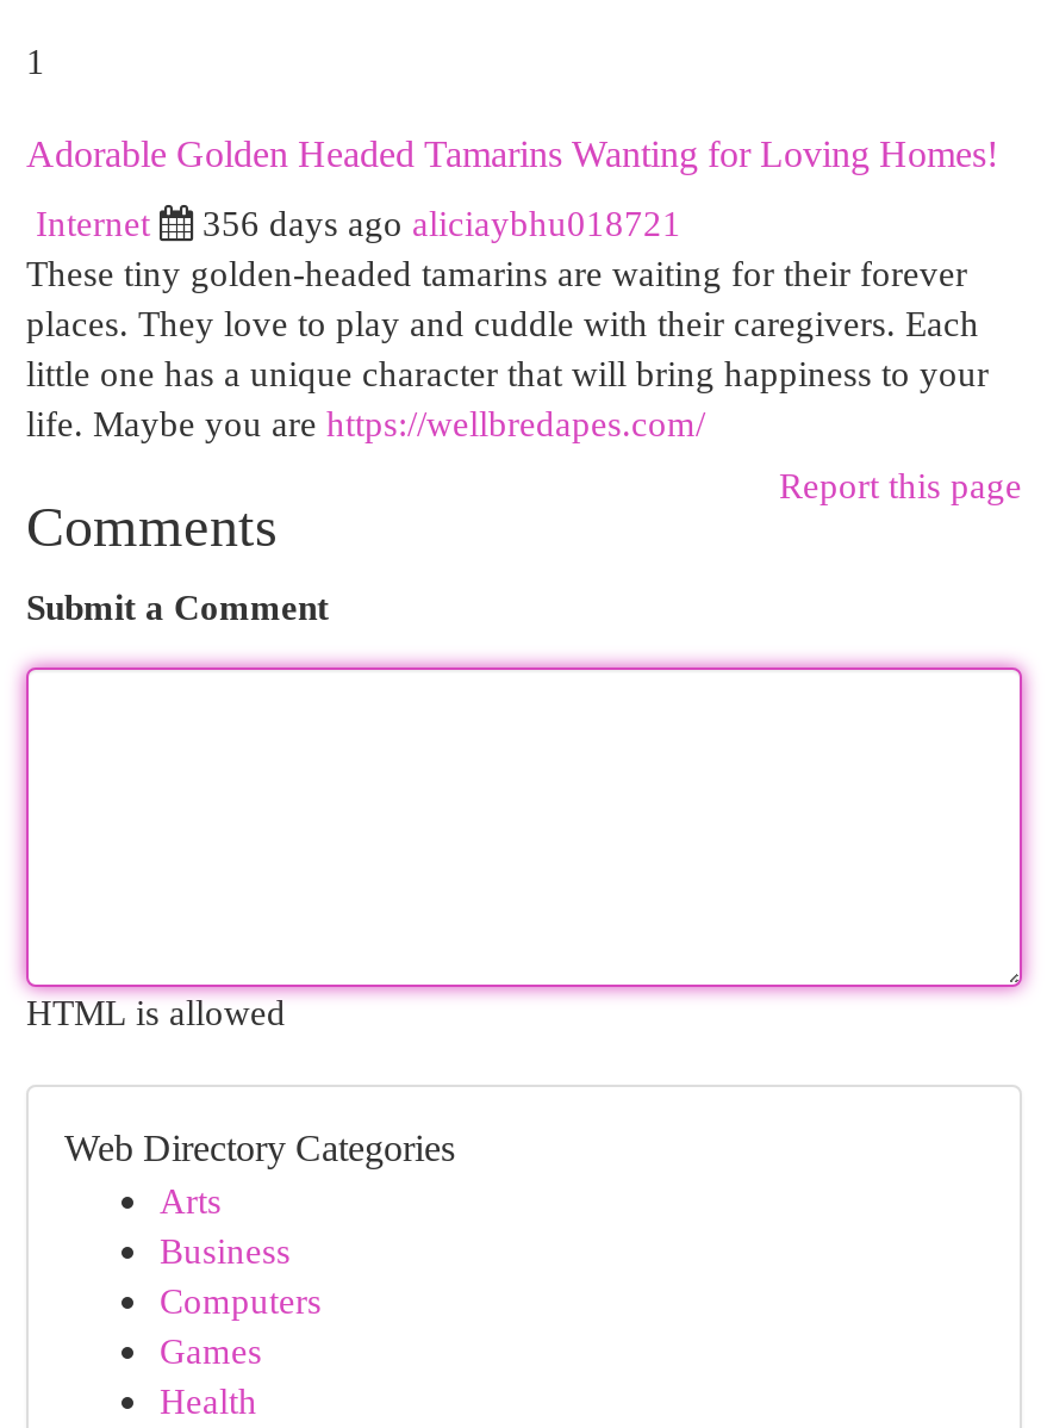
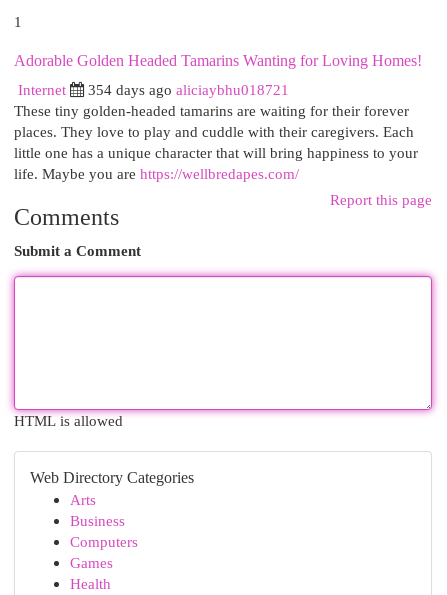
- 356 days ago aliciaybhu018721
+ 354 days ago aliciaybhu018721
